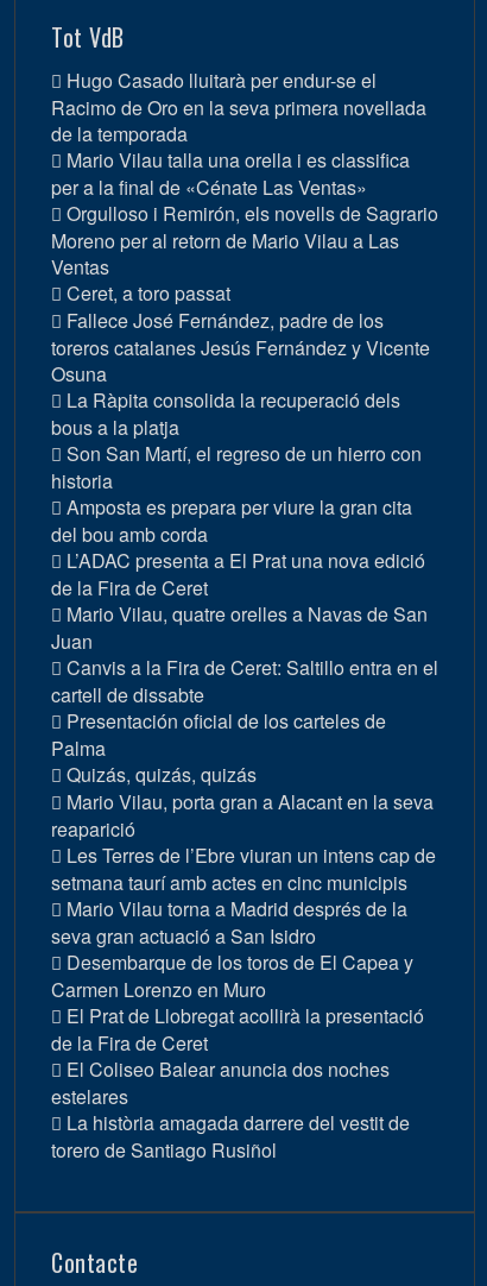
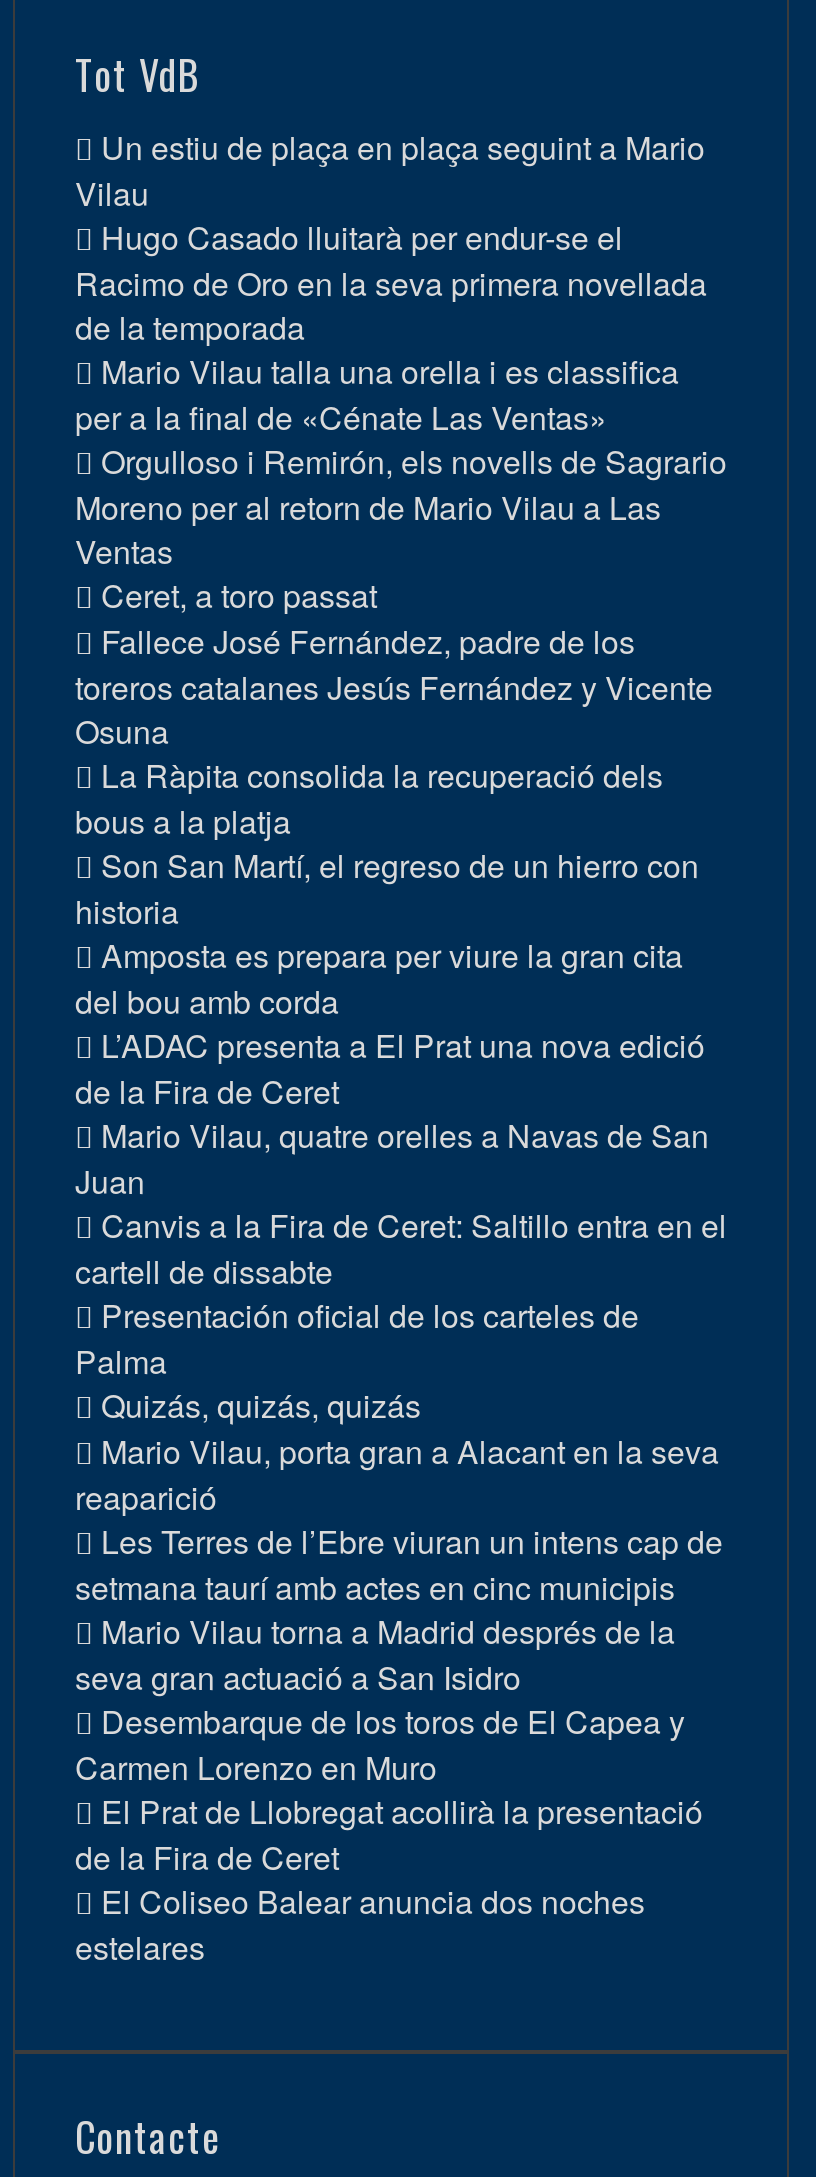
+ Un estiu de plaça en plaça seguint a Mario
+ Vilau

moved down: Hugo Casado lluitarà per endur-se el | Racimo de Oro en la seva primera novellada | de la temporada | ... | El Coliseo Balear anuncia dos noches | estelares

- La història amagada darrere del vestit de
- torero de Santiago Rusiñol
